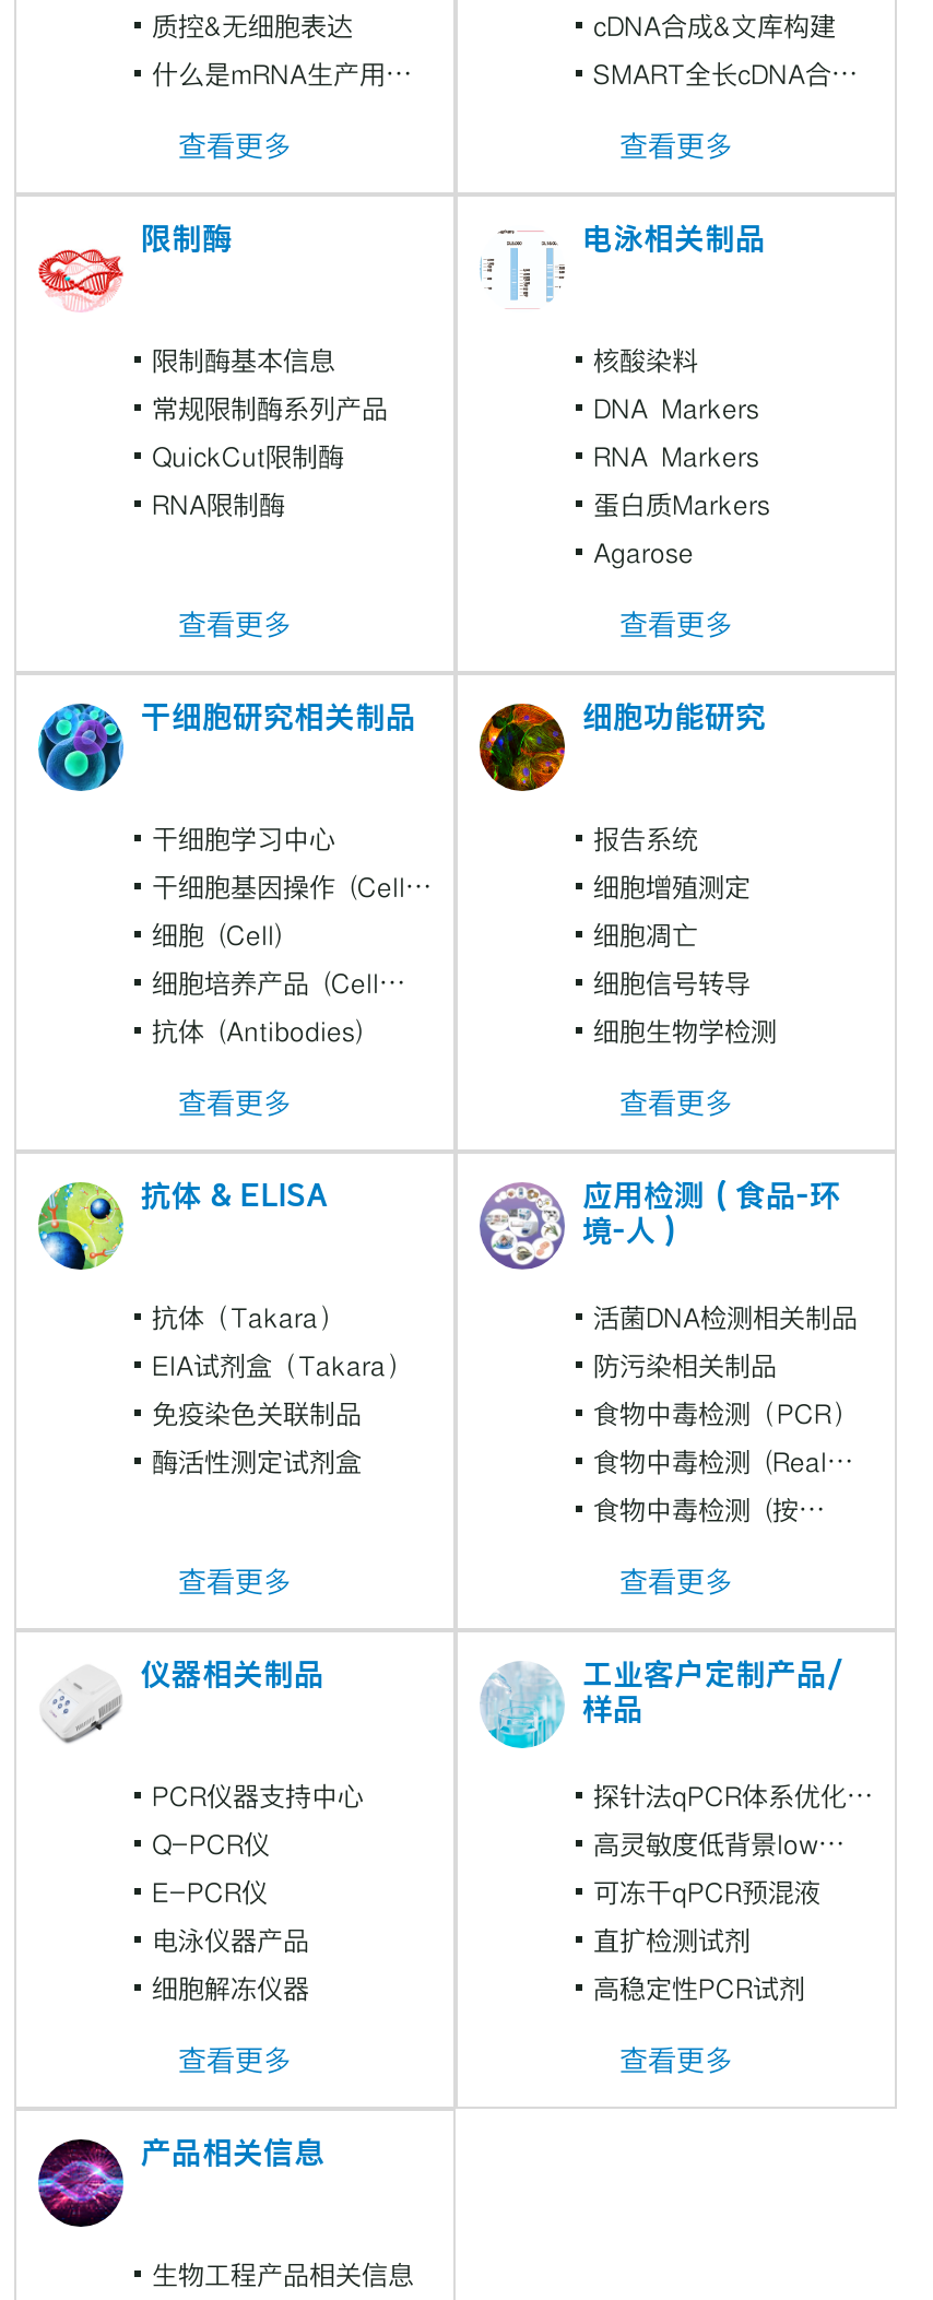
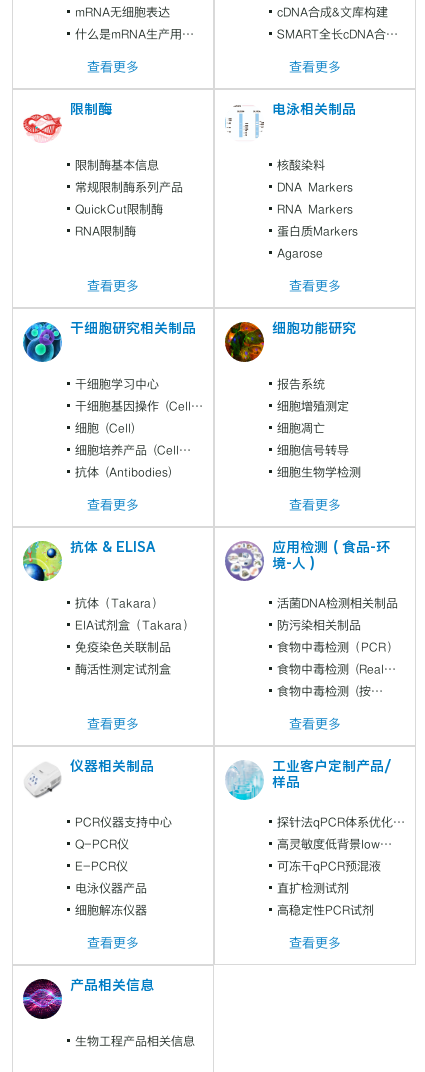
- 质控&无细胞表达
+ mRNA无细胞表达
